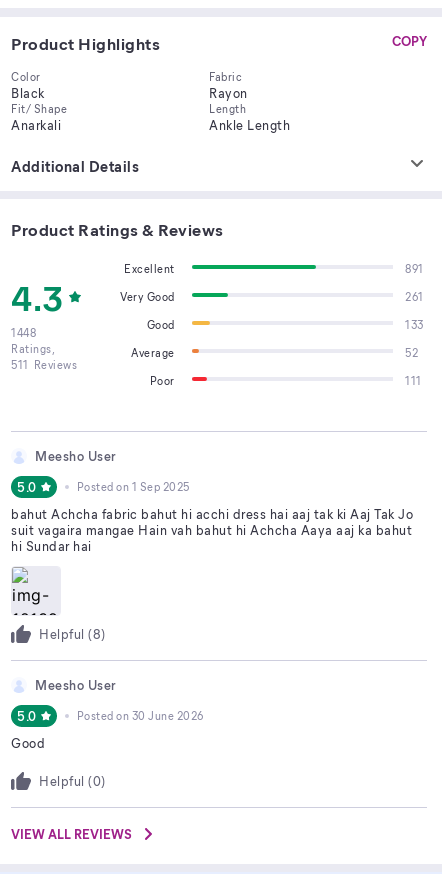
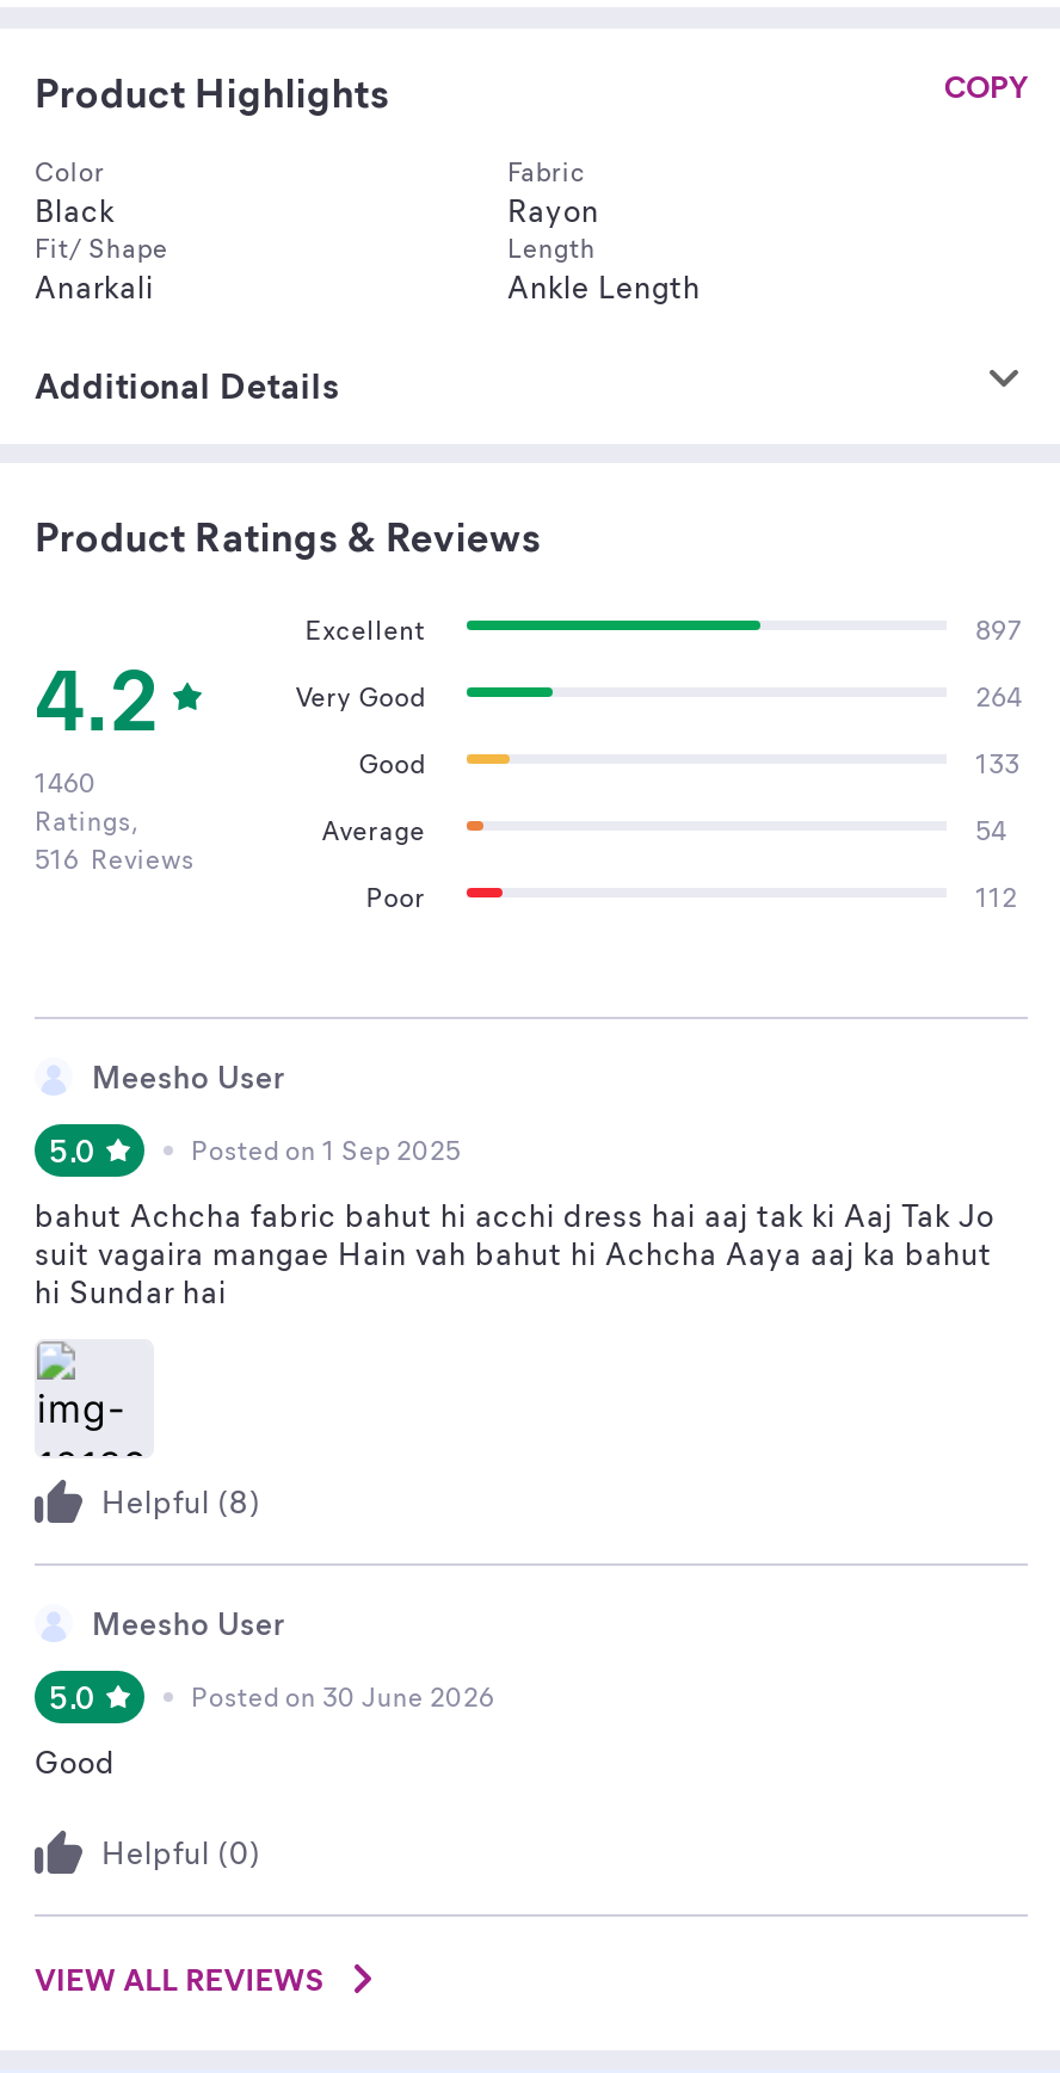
- 891
+ 897

- 4.3
+ 4.2

- 261
+ 264

- 1448
+ 1460

- 52
+ 54

- 511 Reviews
+ 516 Reviews

- 111
+ 112
